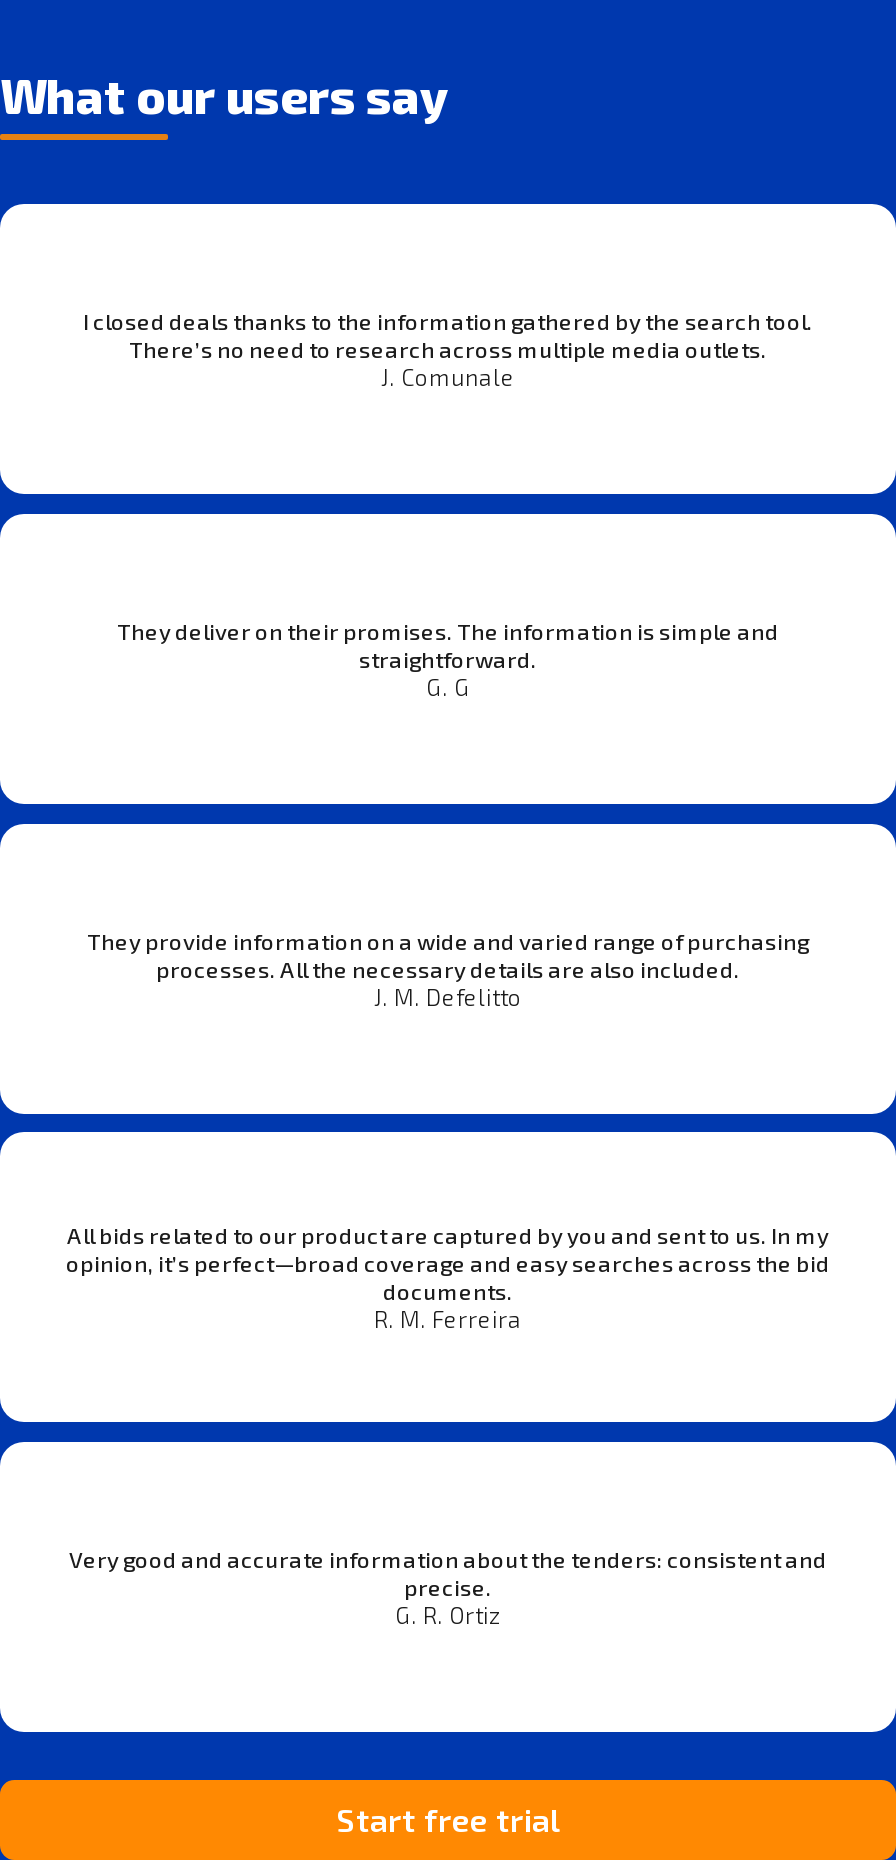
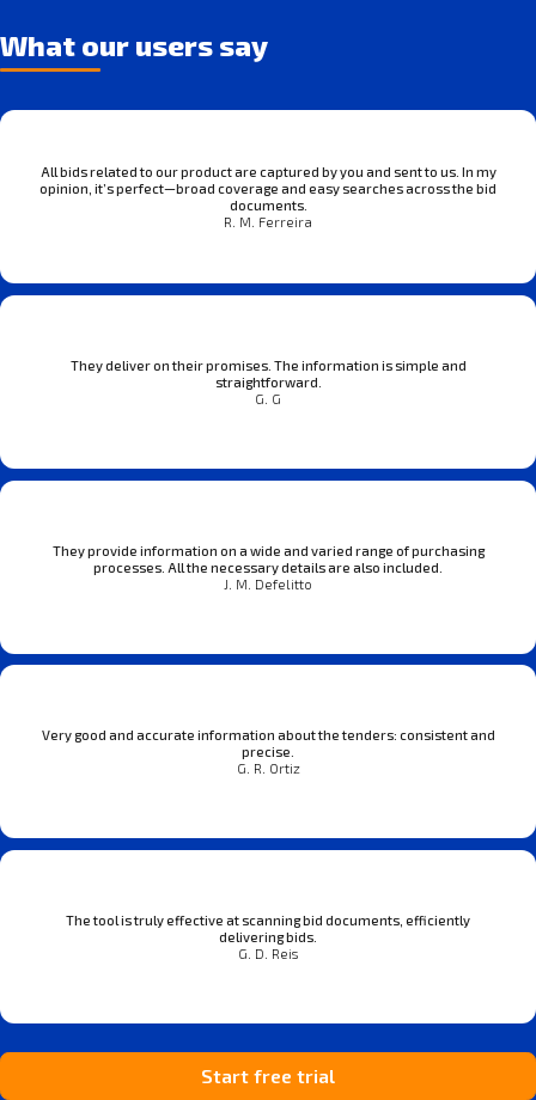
- I closed deals thanks to the information gathered by the search tool.
- There’s no need to research across multiple media outlets.
- J. Comunale

moved up: All bids related to our product are captured by you and sent to us. In my | opinion, it’s perfect—broad coverage and easy searches across the bid | documents. | R. M. Ferreira

moved up: Very good and accurate information about the tenders: consistent and | precise. | G. R. Ortiz

+ The tool is truly effective at scanning bid documents, efficiently
+ delivering bids.
+ G. D. Reis
